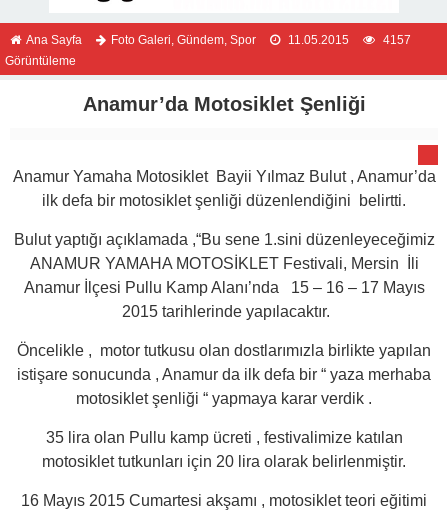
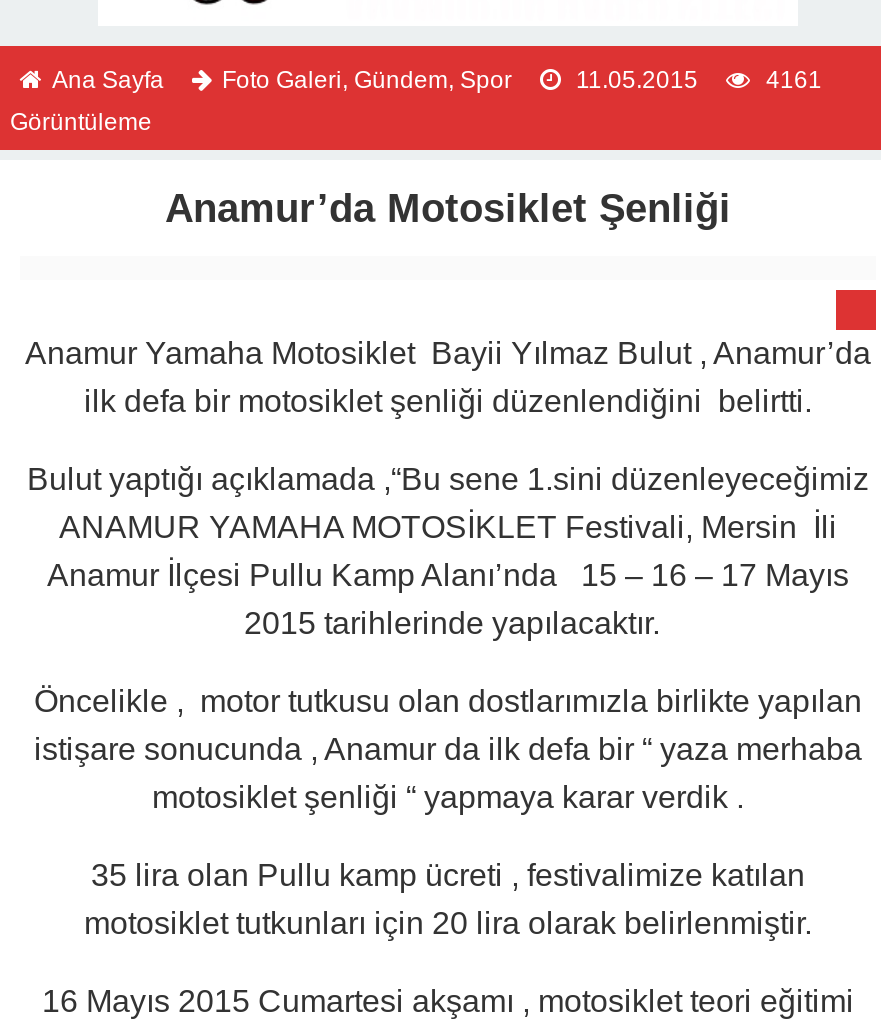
- 4157
+ 4161
